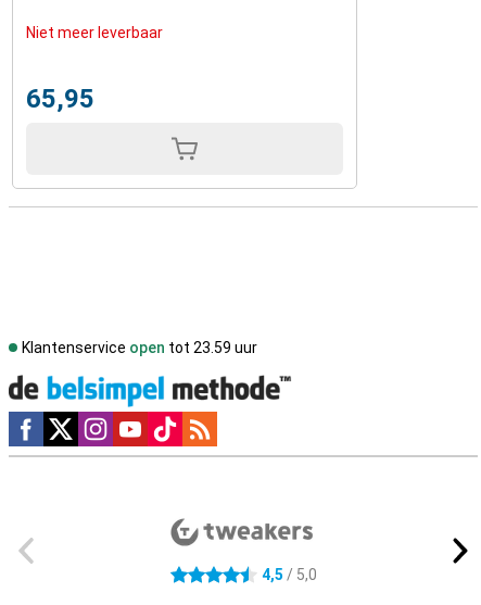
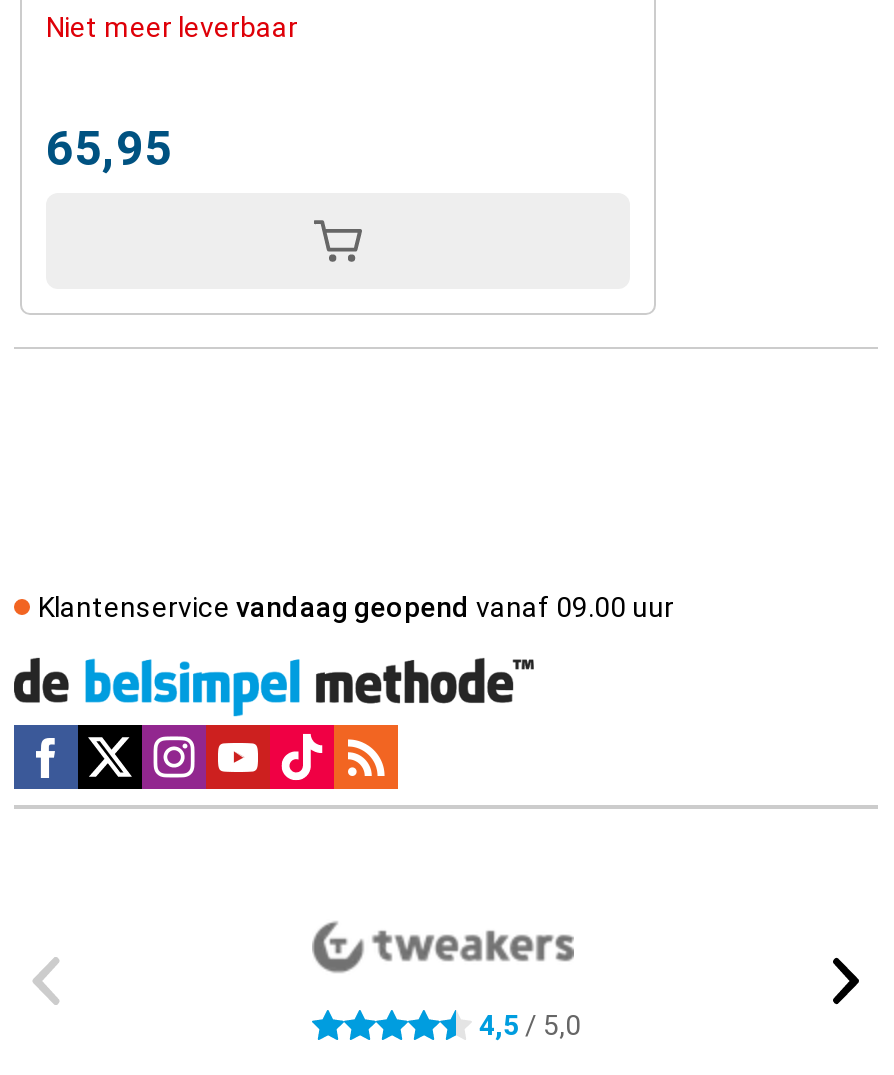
- Klantenservice open tot 23.59 uur
+ Klantenservice vandaag geopend vanaf 09.00 uur
